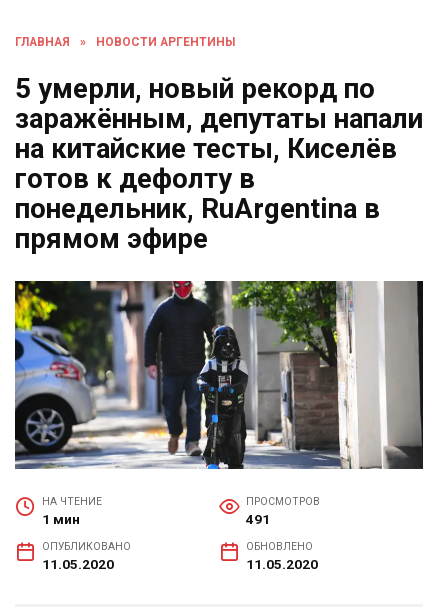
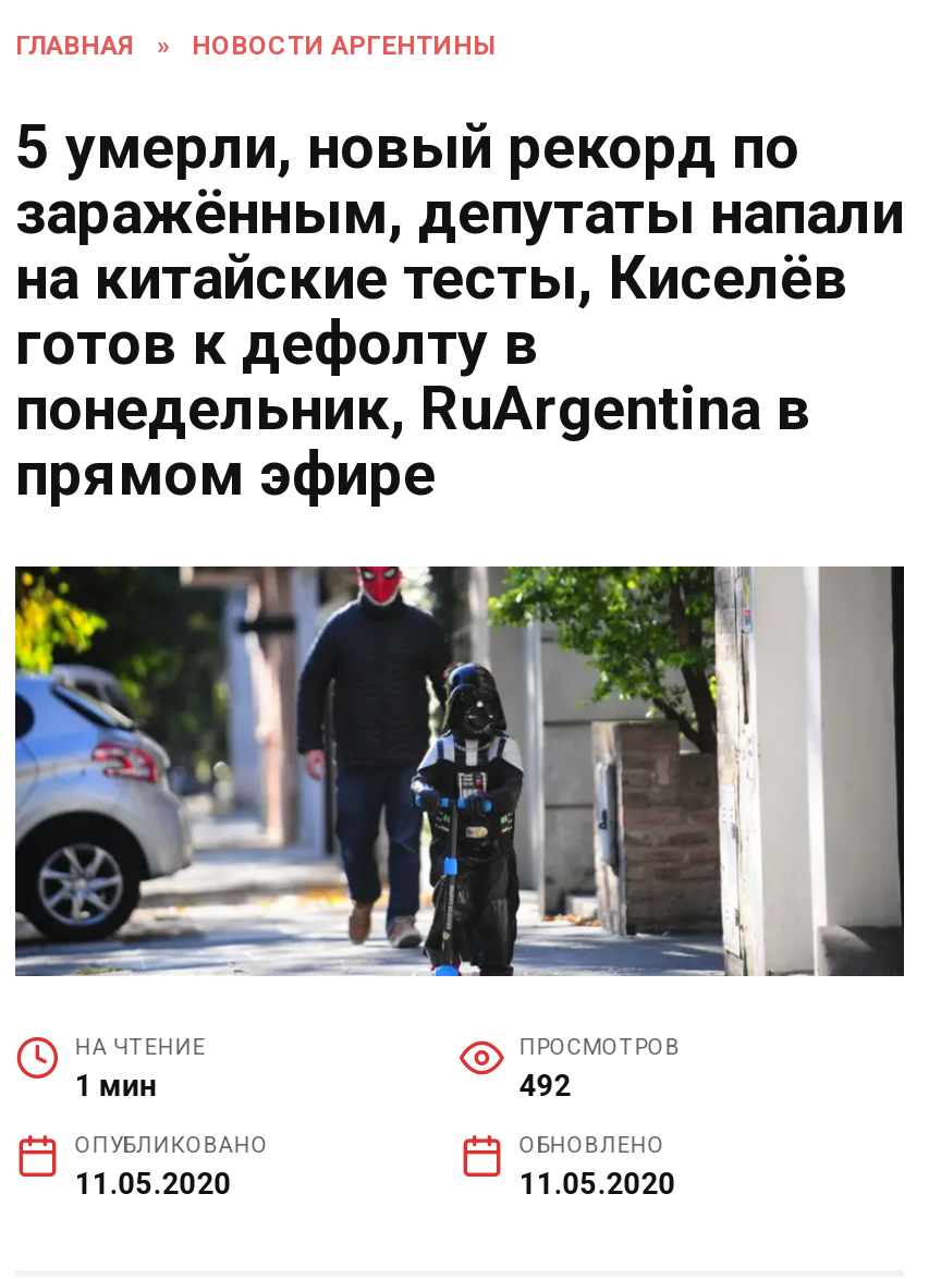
- 491
+ 492
